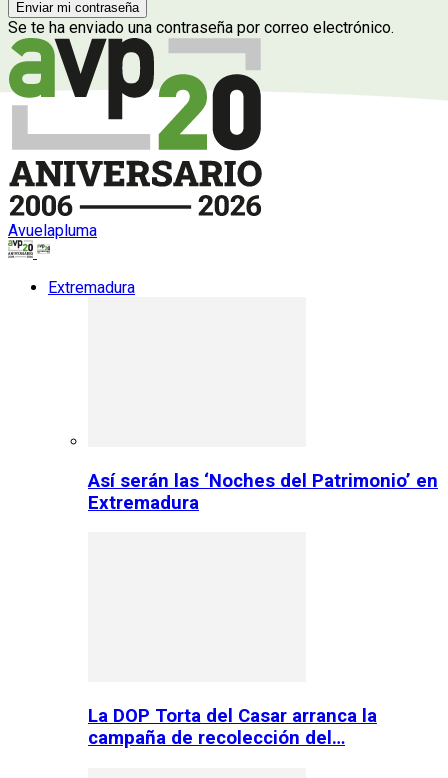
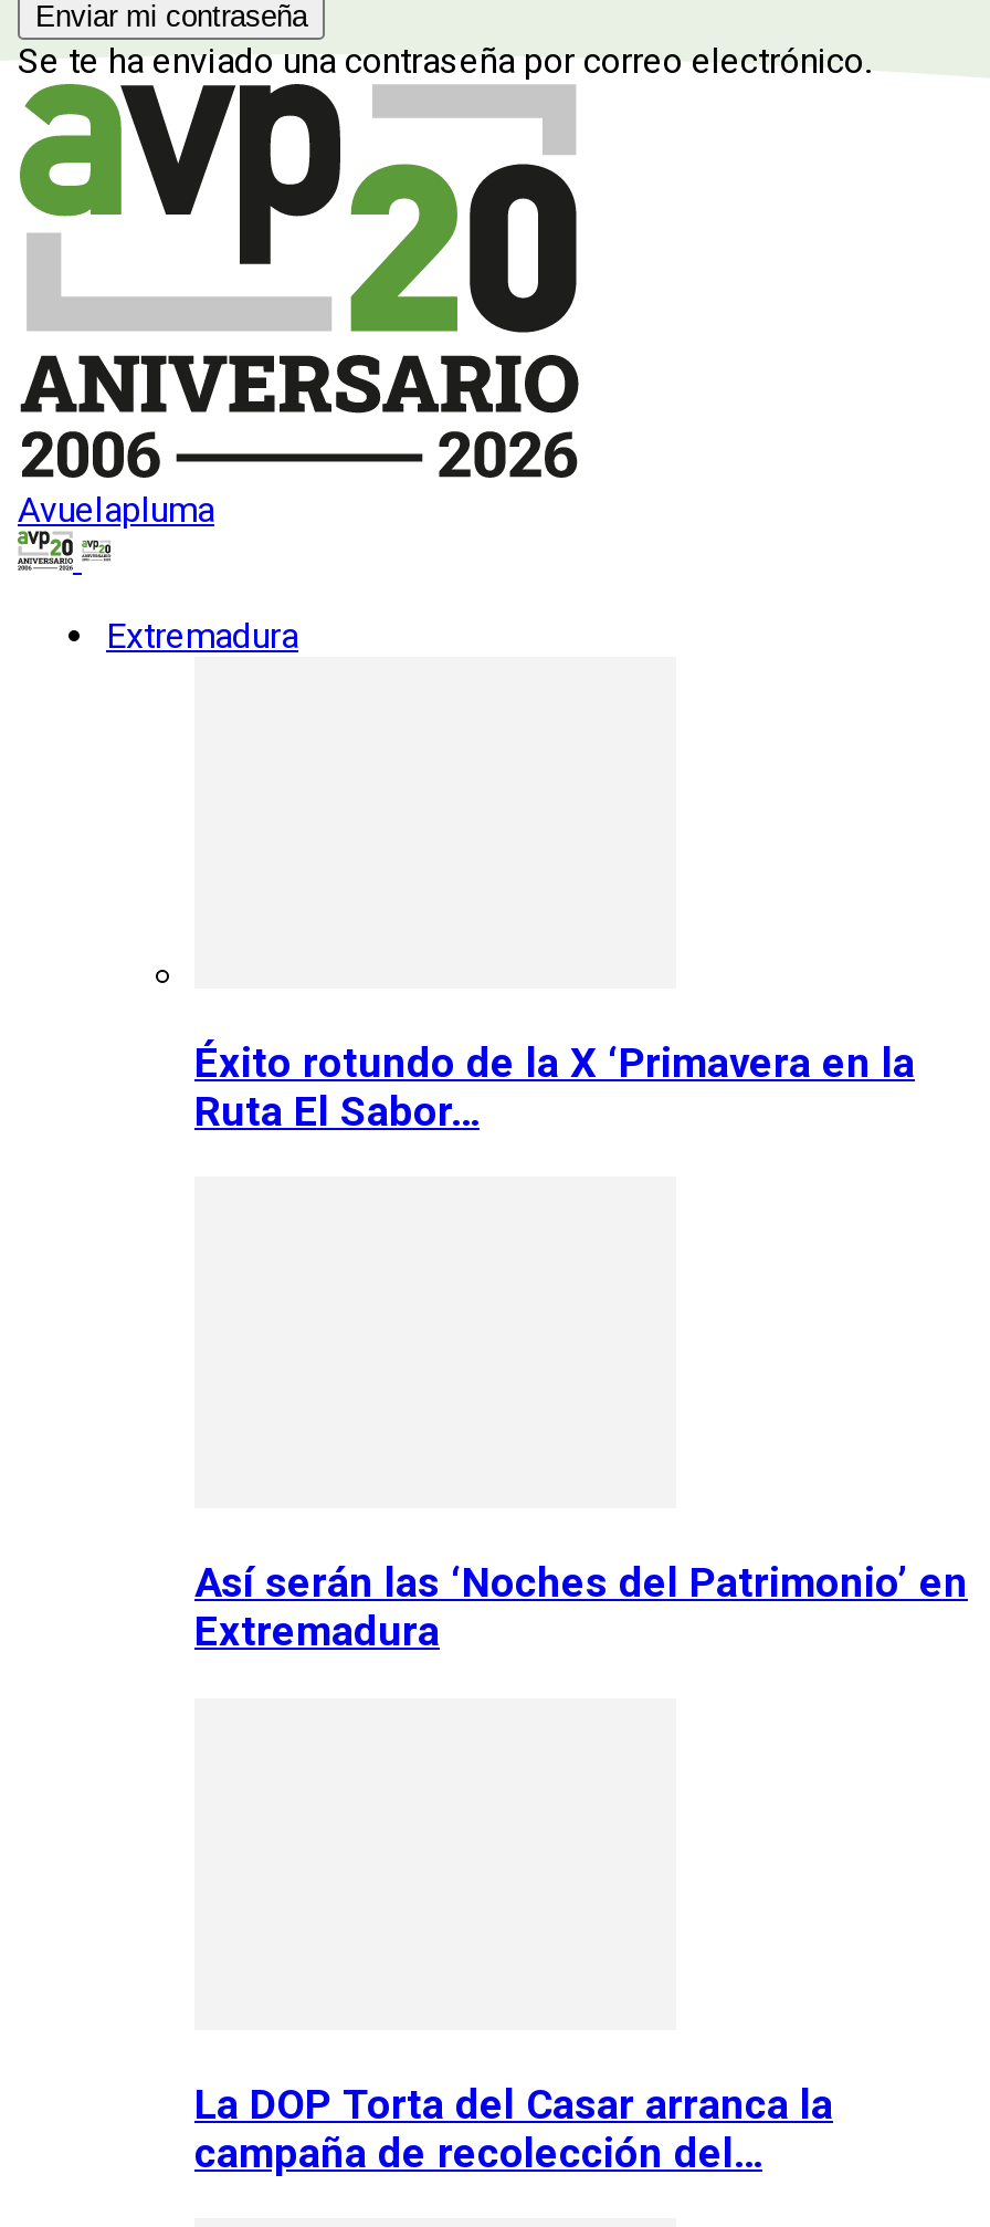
+ Éxito rotundo de la X ‘Primavera en la
+ Ruta El Sabor…
